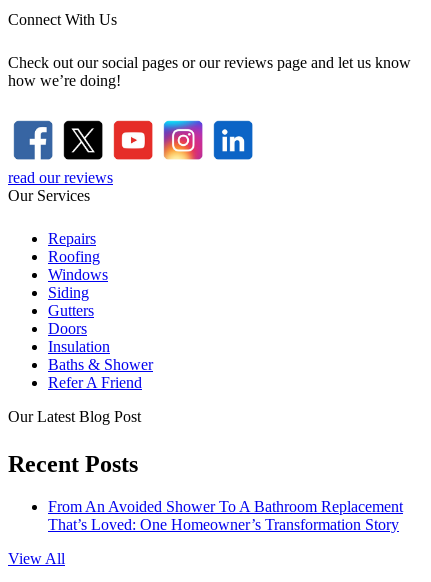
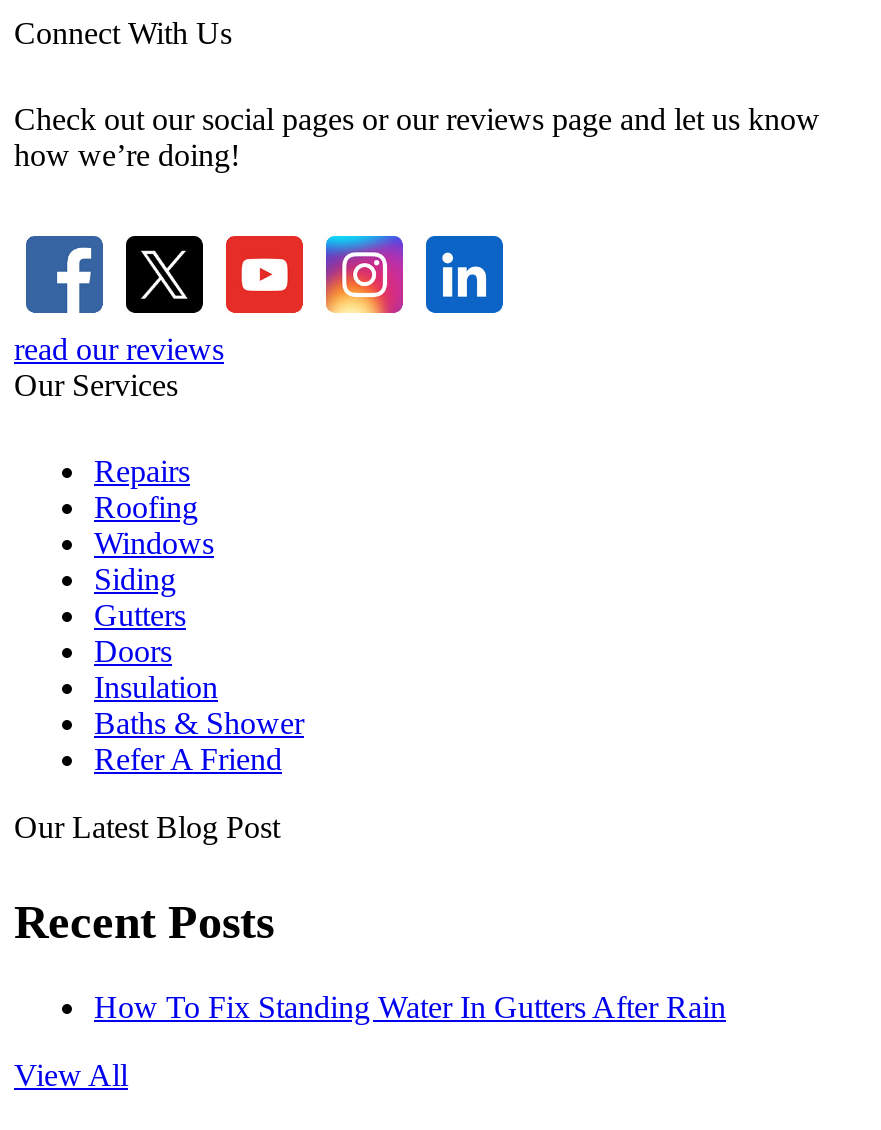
- From An Avoided Shower To A Bathroom Replacement
- That’s Loved: One Homeowner’s Transformation Story
+ How To Fix Standing Water In Gutters After Rain
